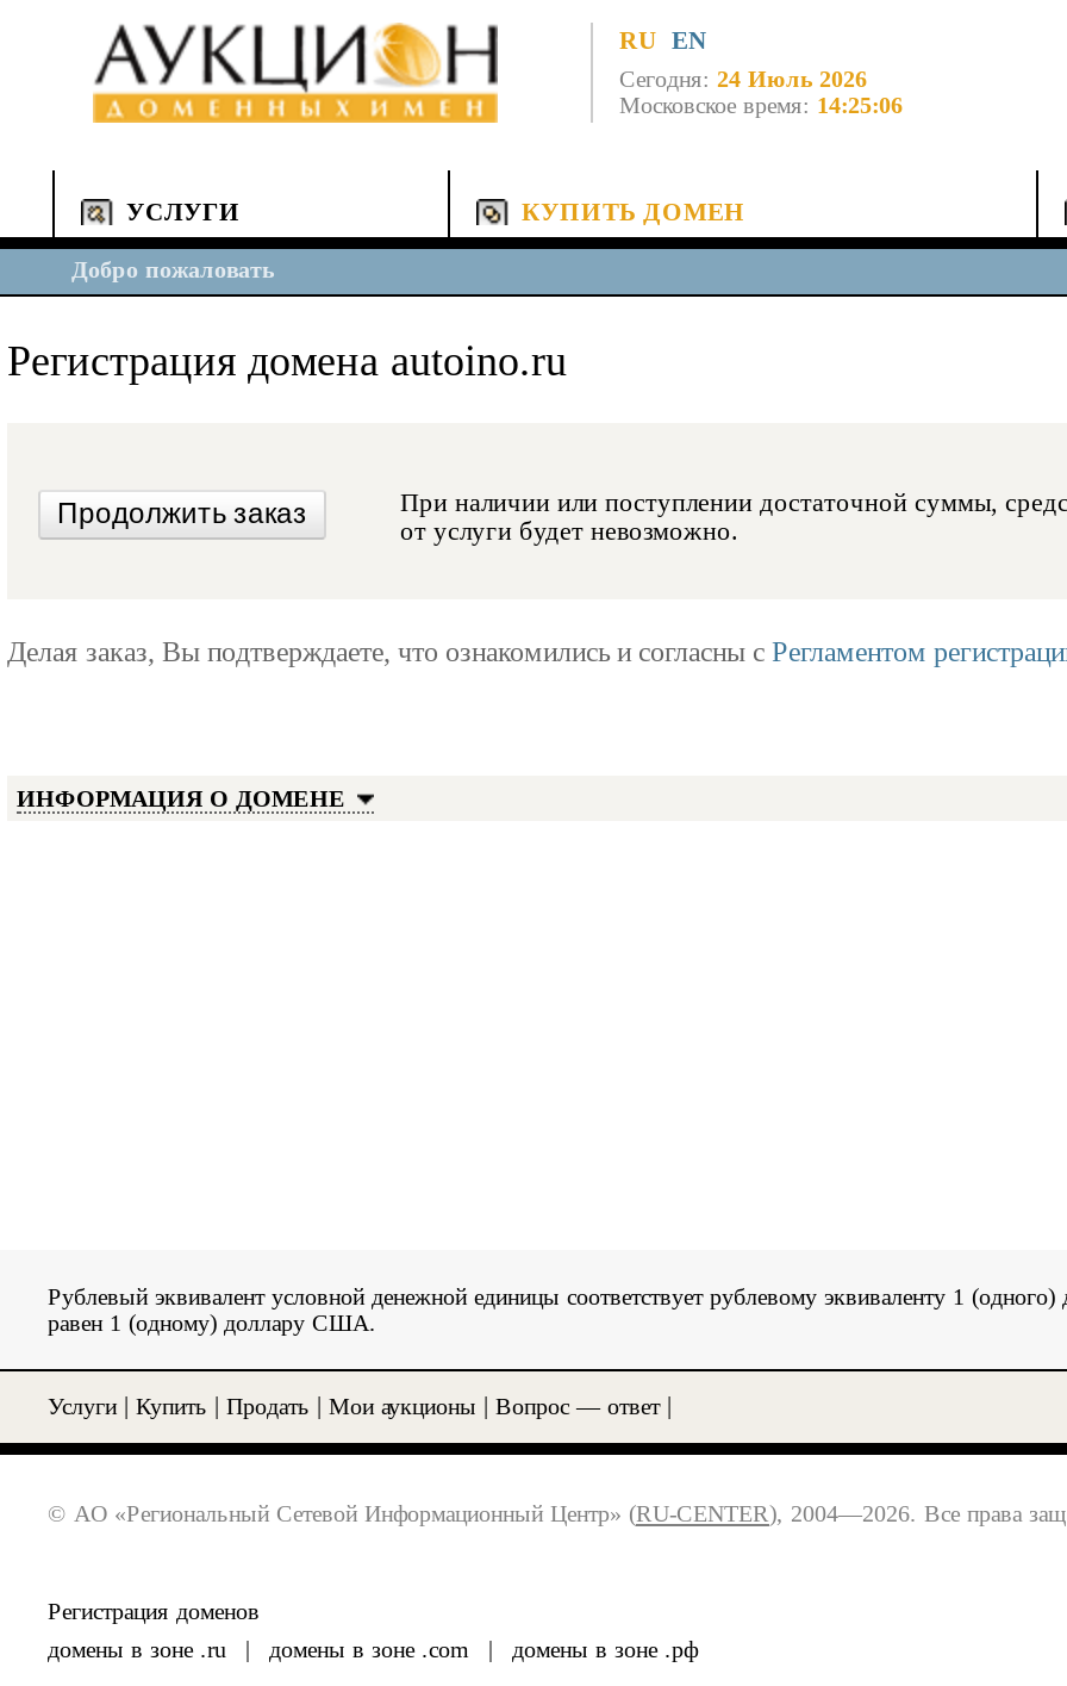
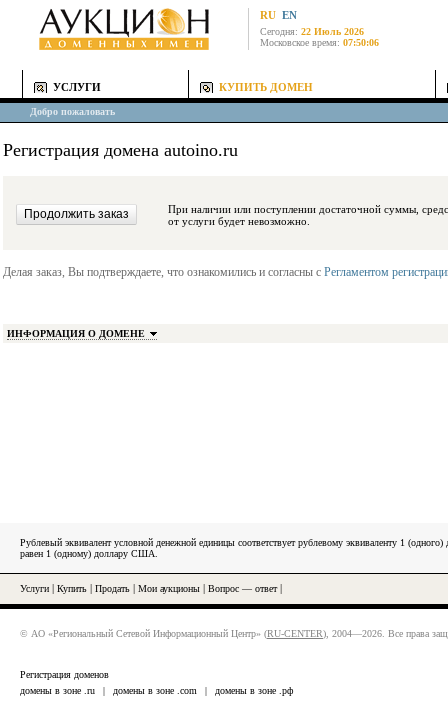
- Сегодня: 24 Июль 2026
+ Сегодня: 22 Июль 2026

- Московское время: 14:25:06
+ Московское время: 07:50:06
